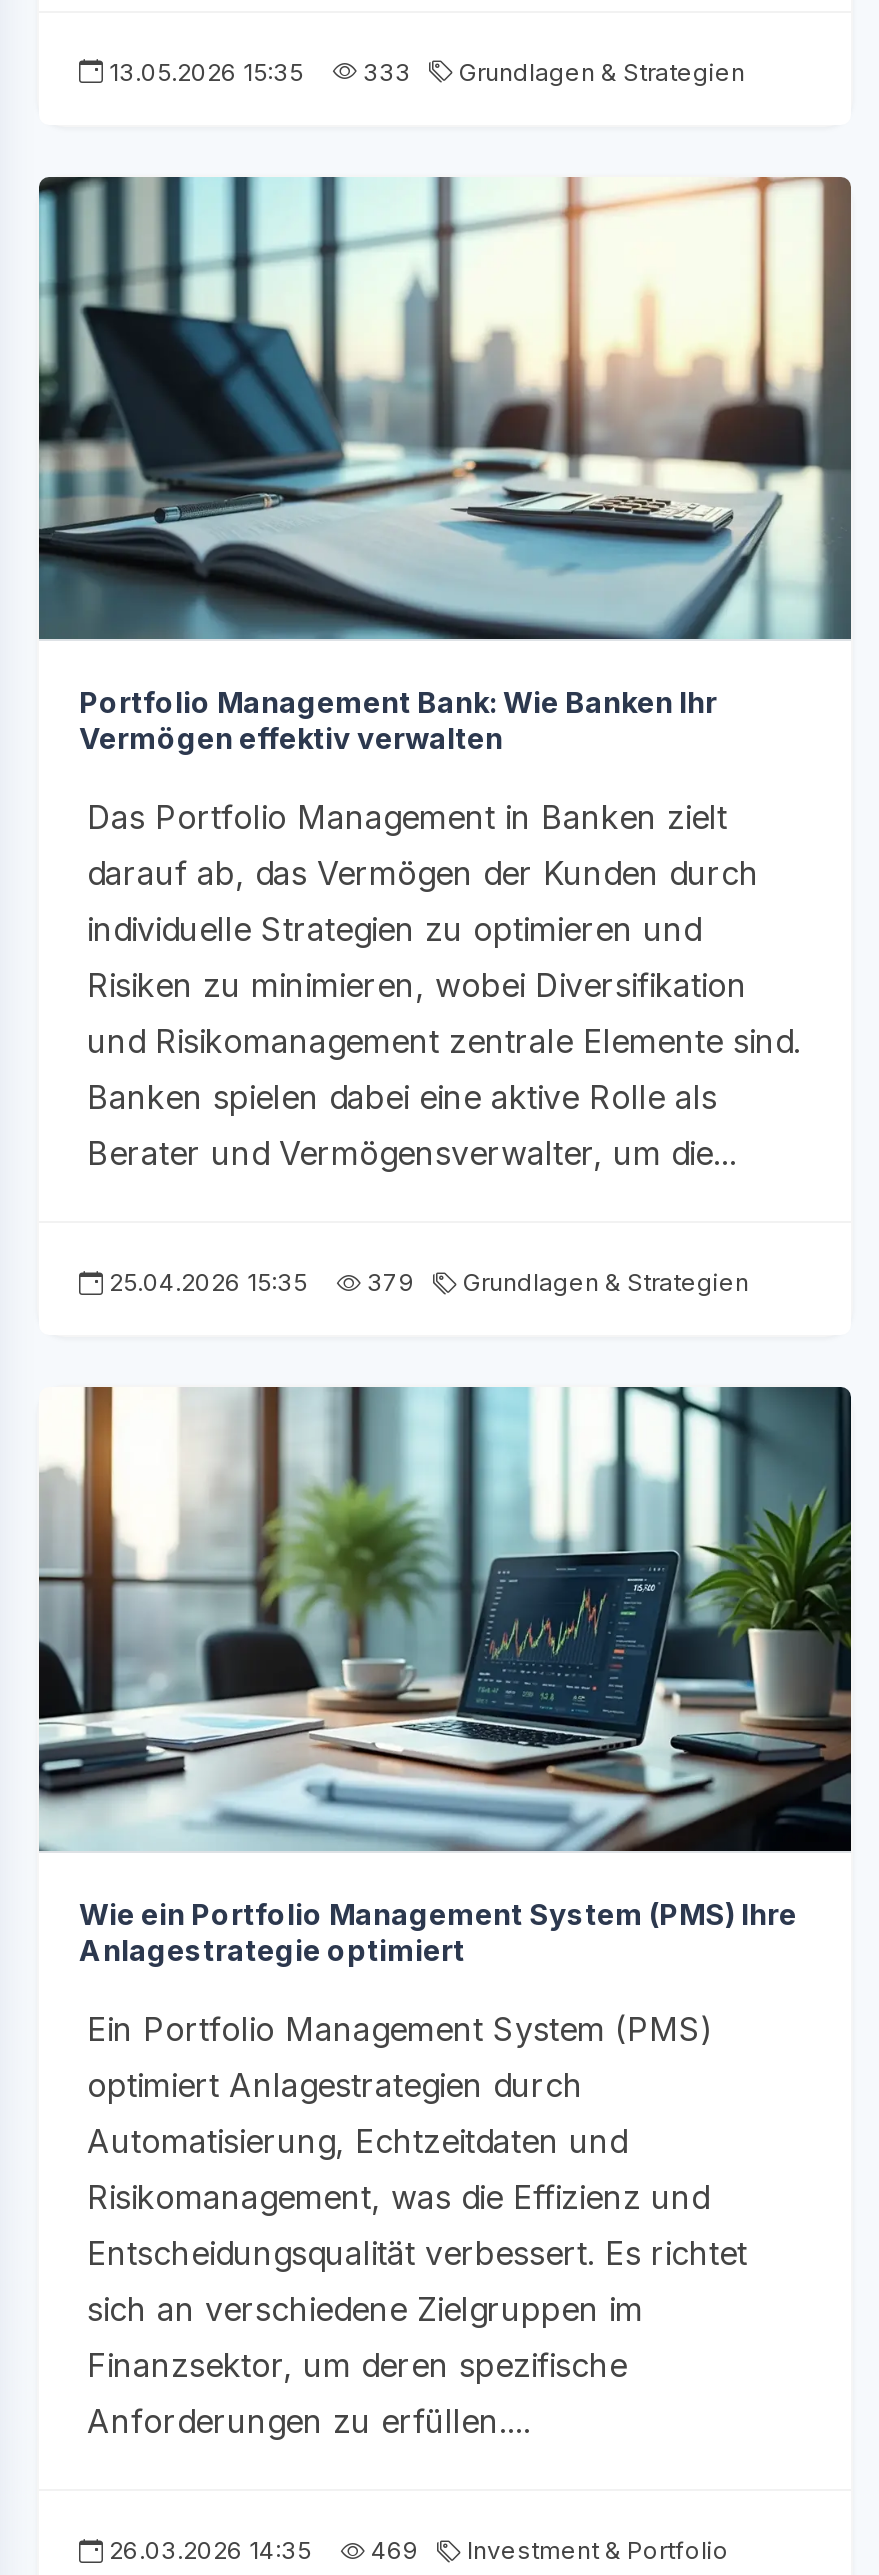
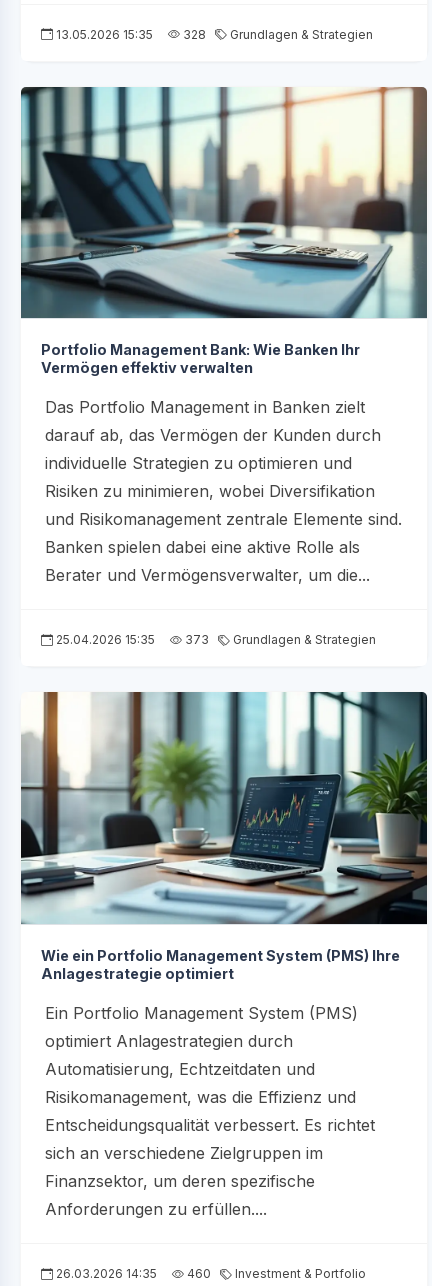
- 13.05.2026 15:35 333 Grundlagen & Strategien
+ 13.05.2026 15:35 328 Grundlagen & Strategien

- 25.04.2026 15:35 379 Grundlagen & Strategien
+ 25.04.2026 15:35 373 Grundlagen & Strategien

- 26.03.2026 14:35 469 Investment & Portfolio
+ 26.03.2026 14:35 460 Investment & Portfolio
